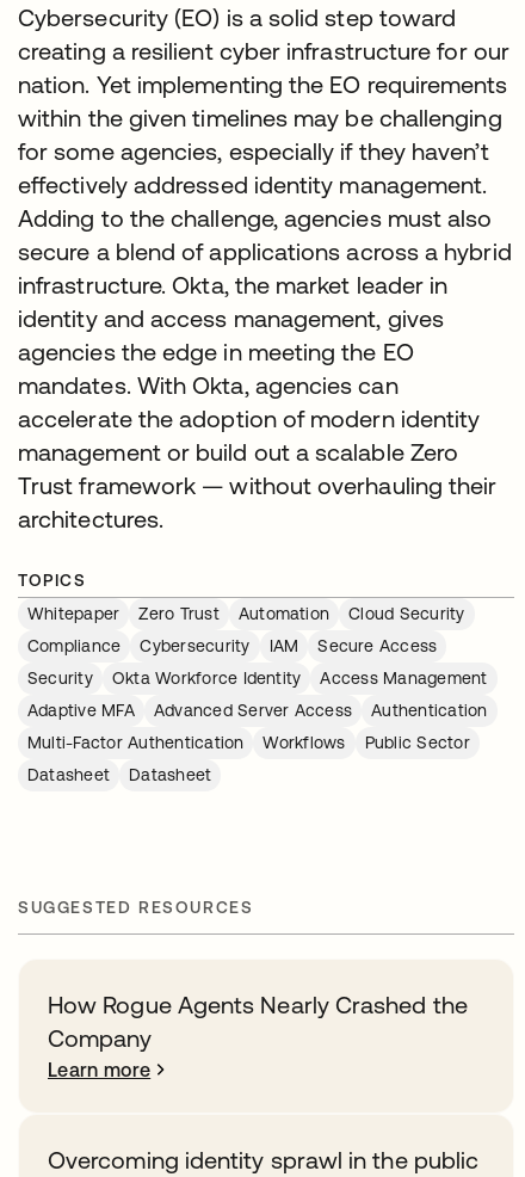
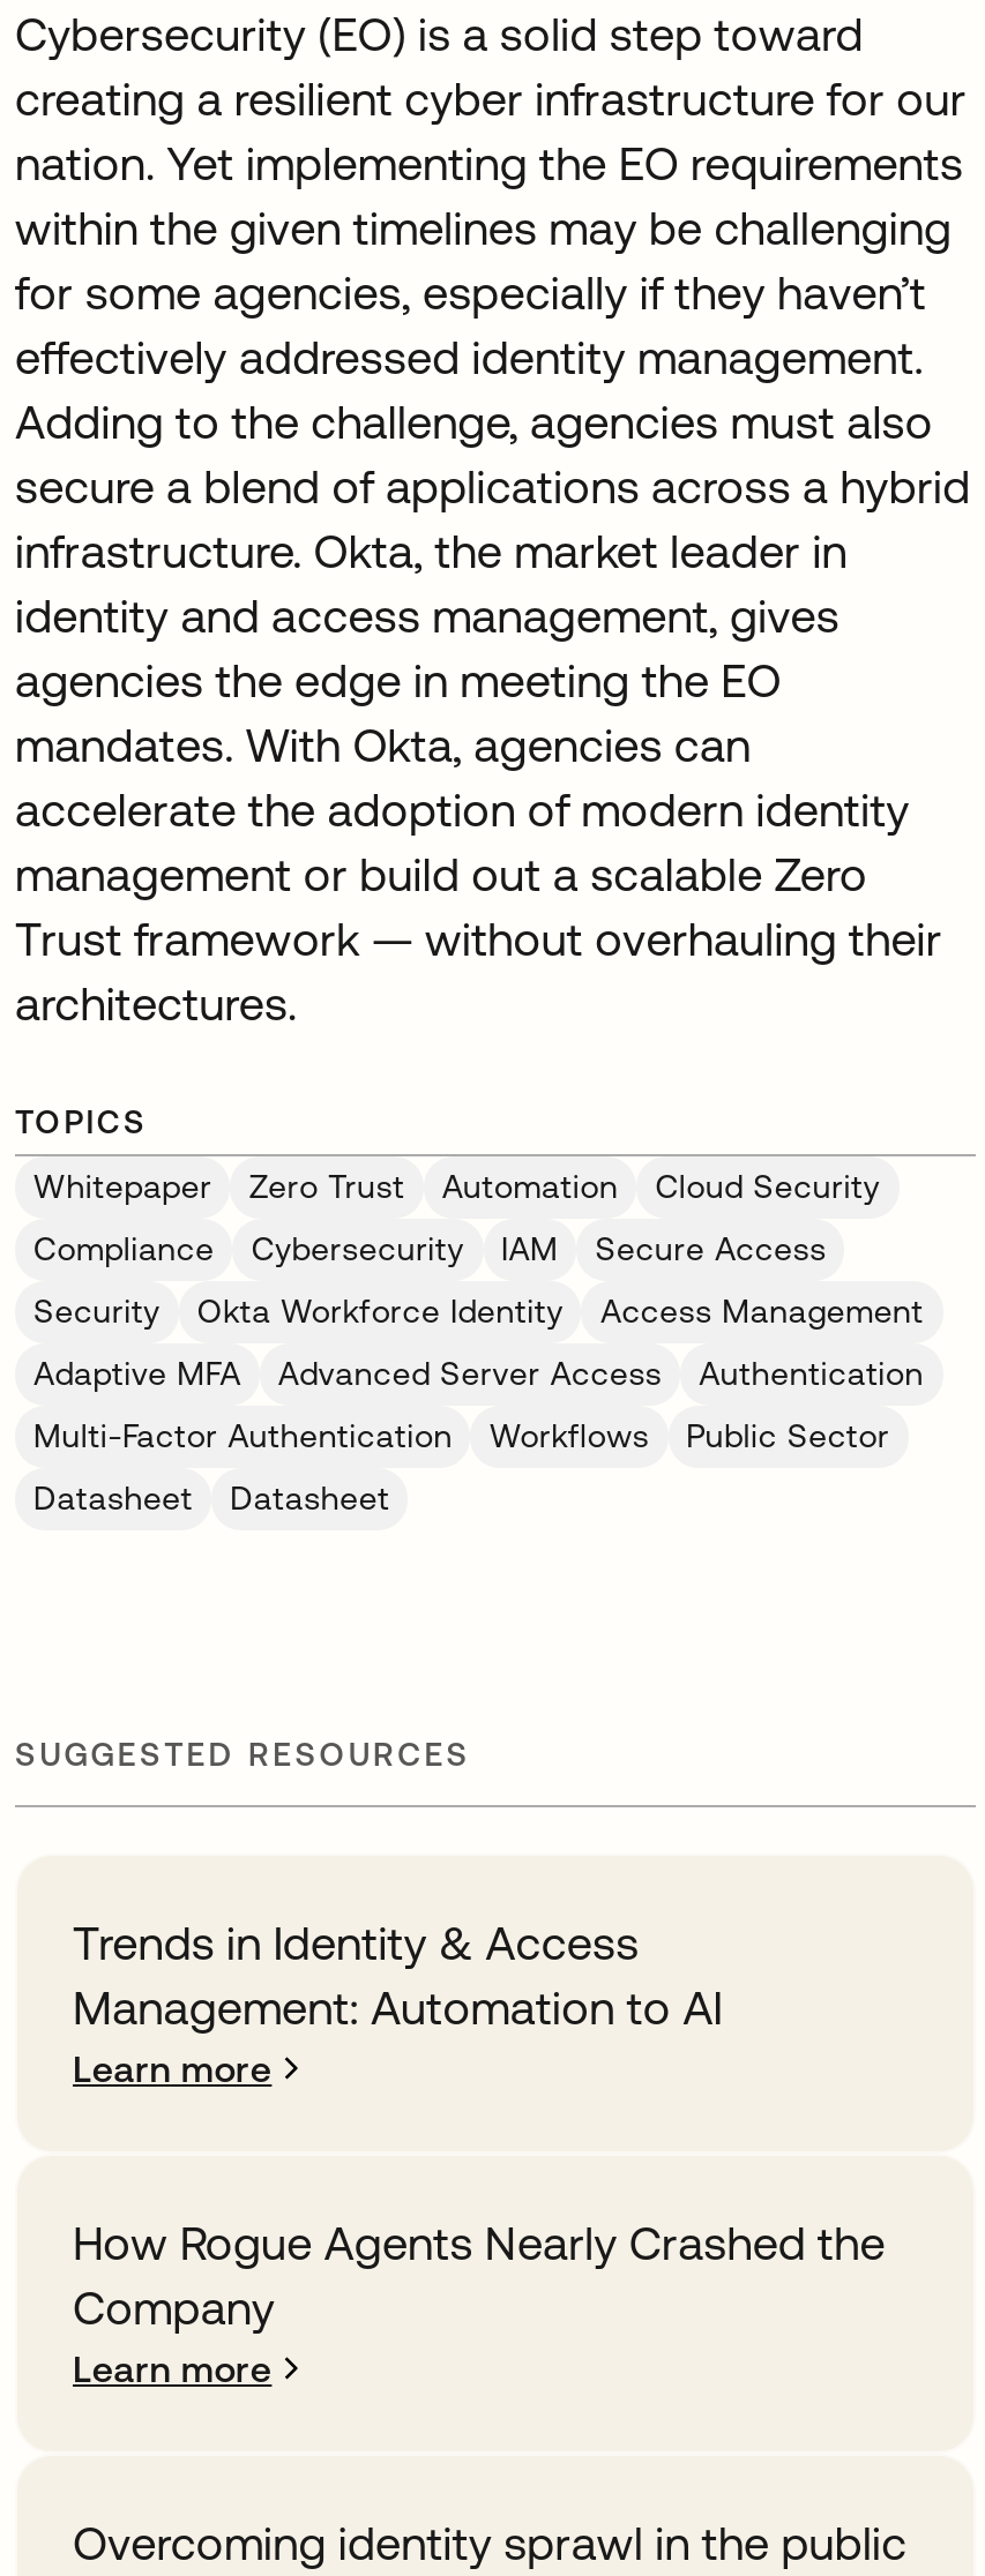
+ Trends in Identity & Access
+ Management: Automation to AI
+ Learn more
